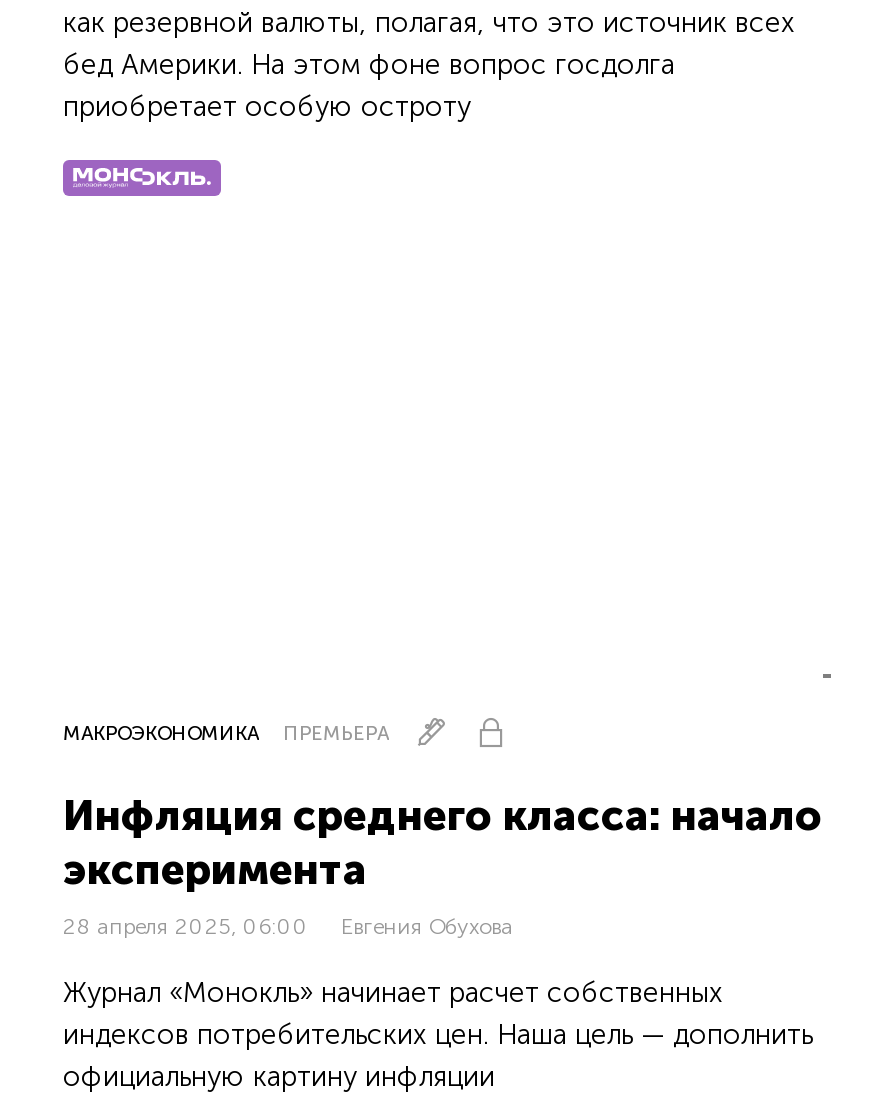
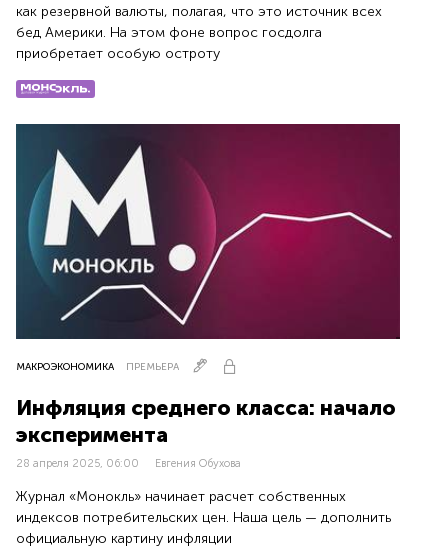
+ [image]
